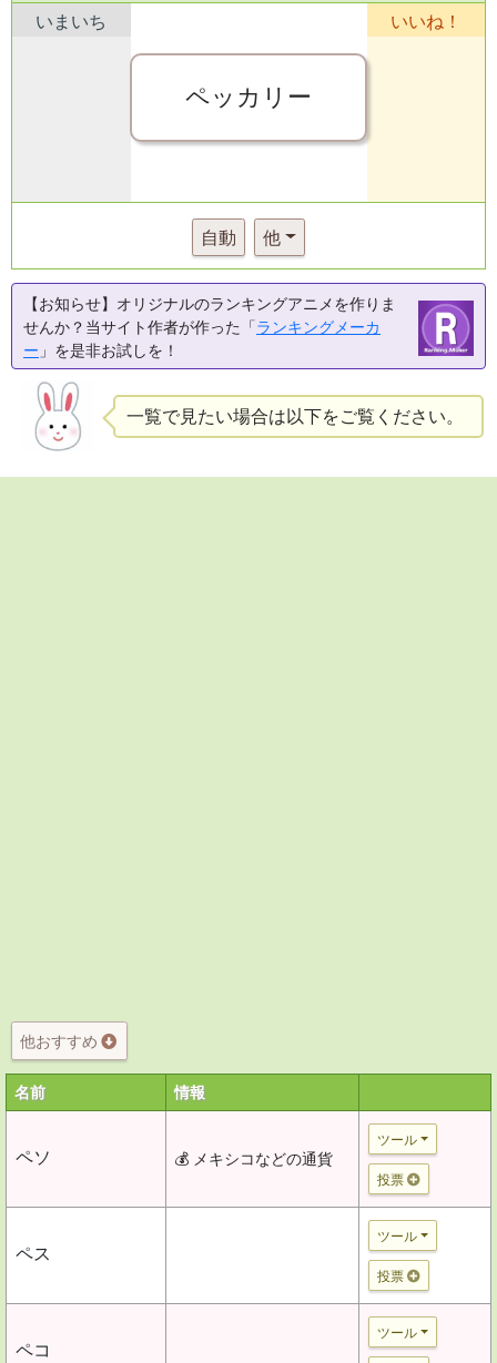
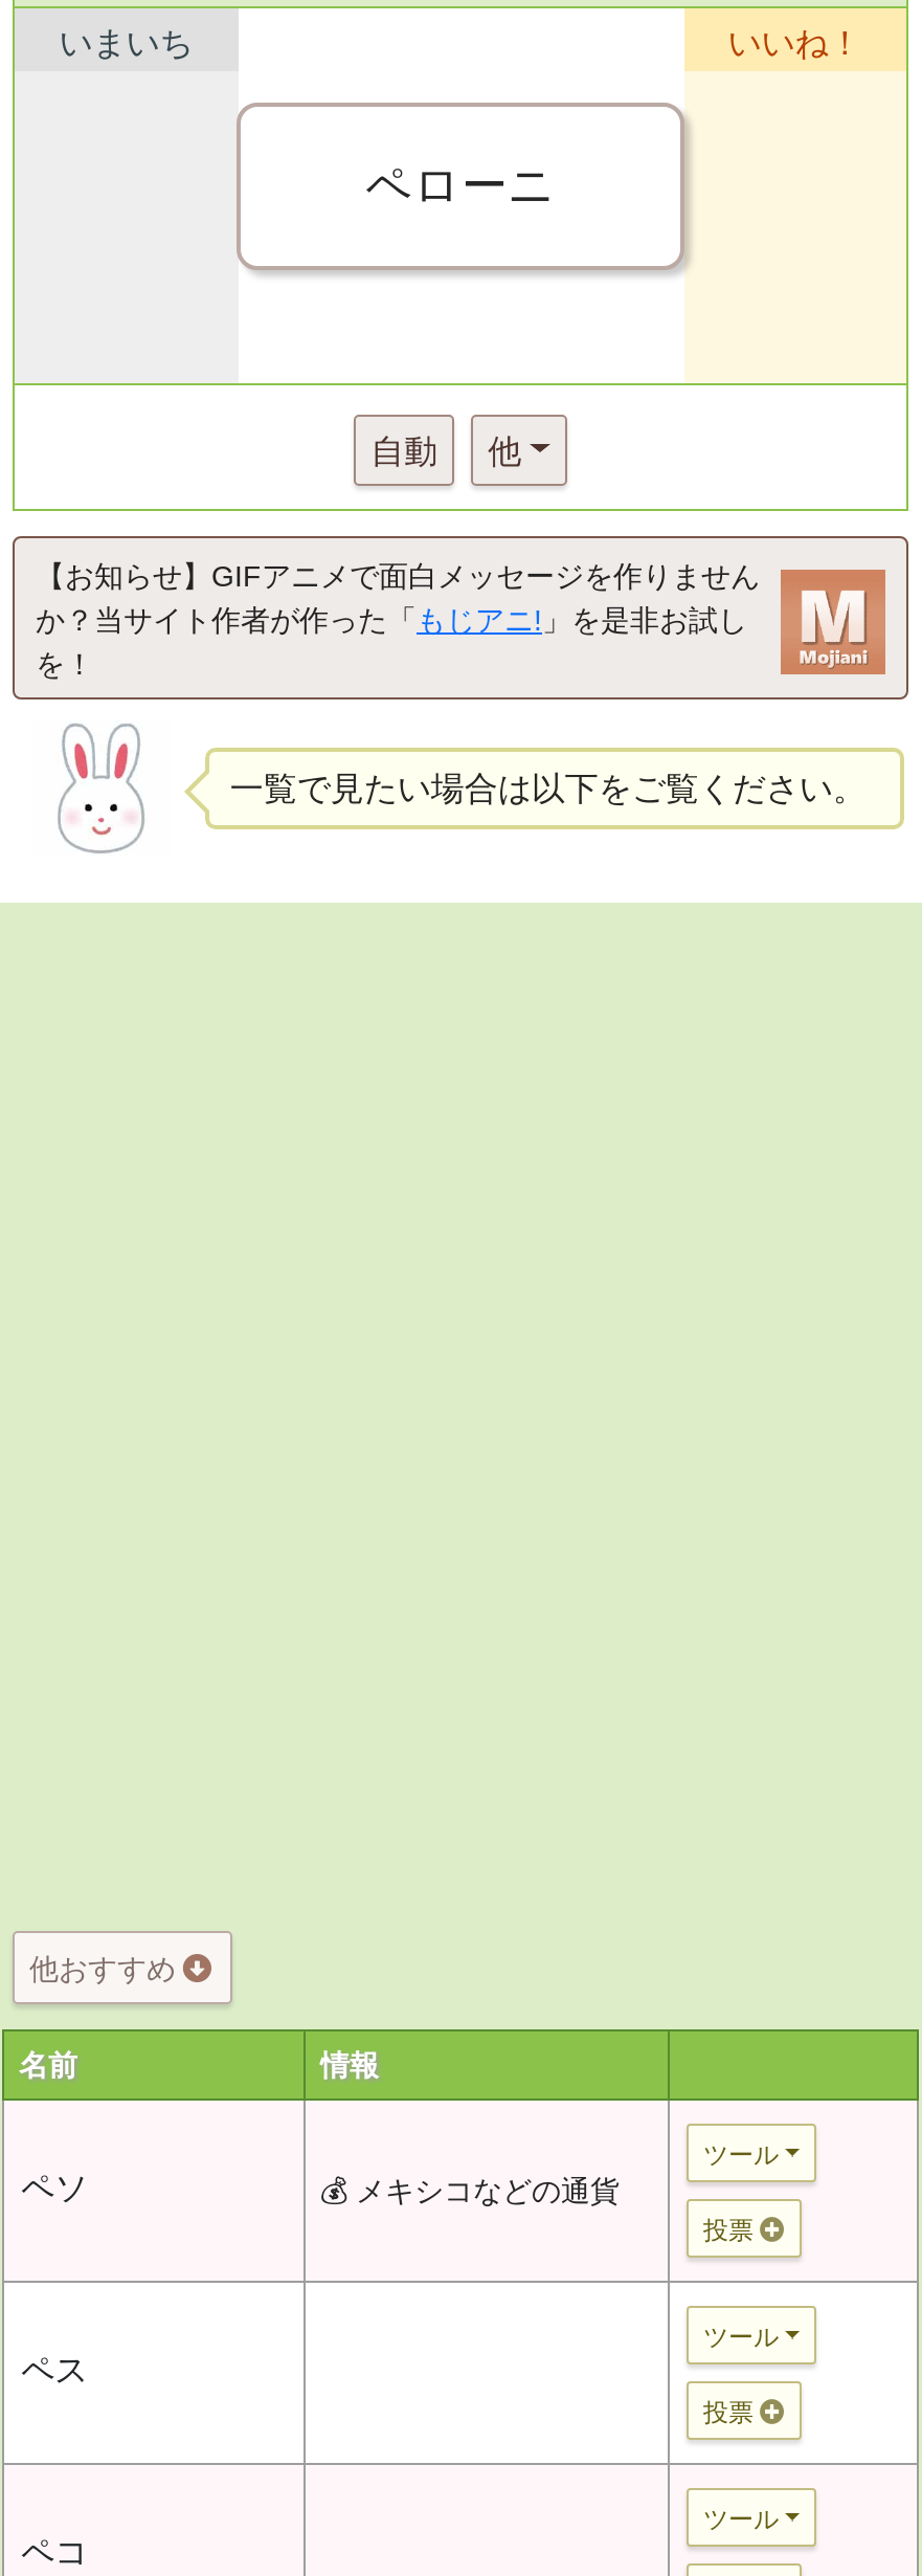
- ペッカリー
+ ペローニ

- [image]
- 【お知らせ】オリジナルのランキングアニメを作りま
- せんか？当サイト作者が作った「ランキングメーカ
- ー」を是非お試しを！
+ [image]
+ 【お知らせ】GIFアニメで面白メッセージを作りません
+ か？当サイト作者が作った「もじアニ!」を是非お試し
+ を！
